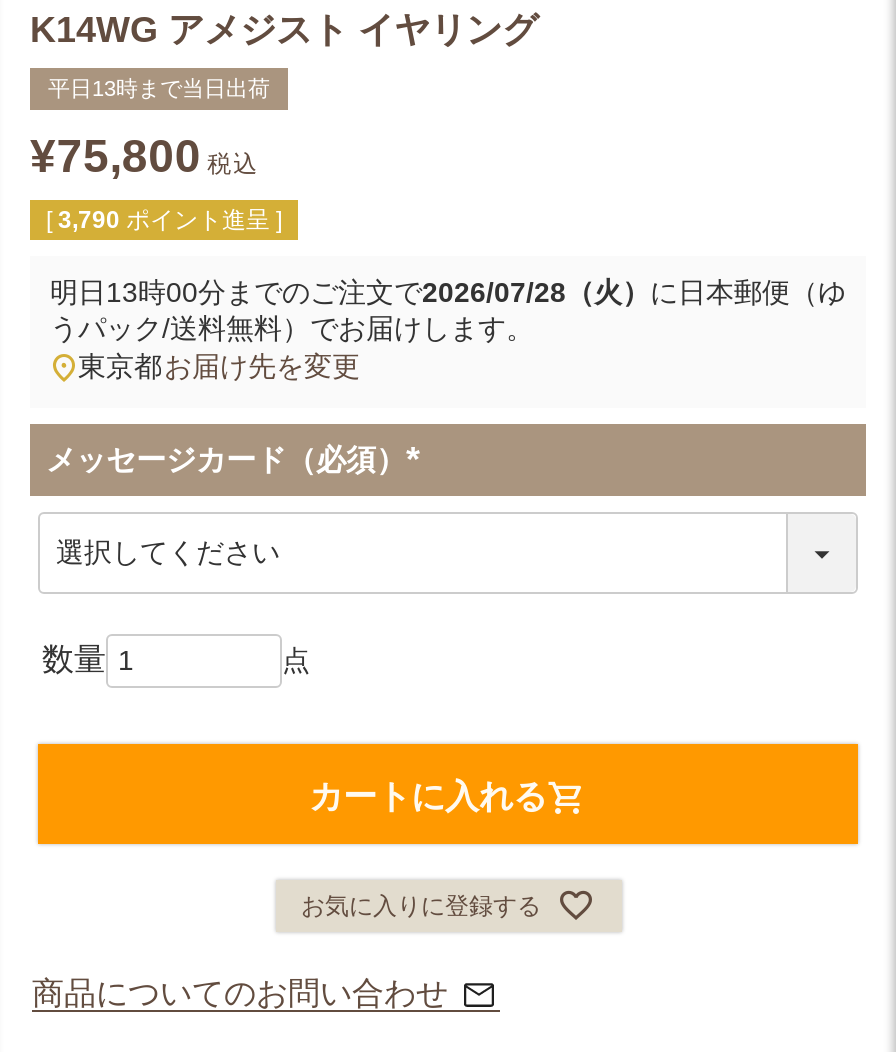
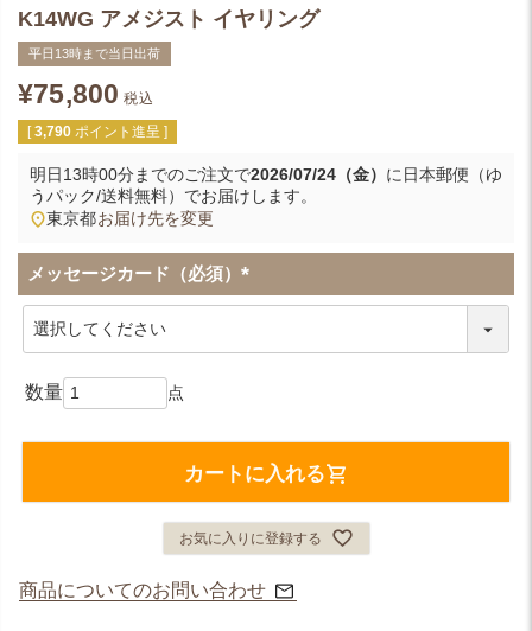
- 明日13時00分までのご注文で2026/07/28（火）に日本郵便（ゆ
+ 明日13時00分までのご注文で2026/07/24（金）に日本郵便（ゆ
